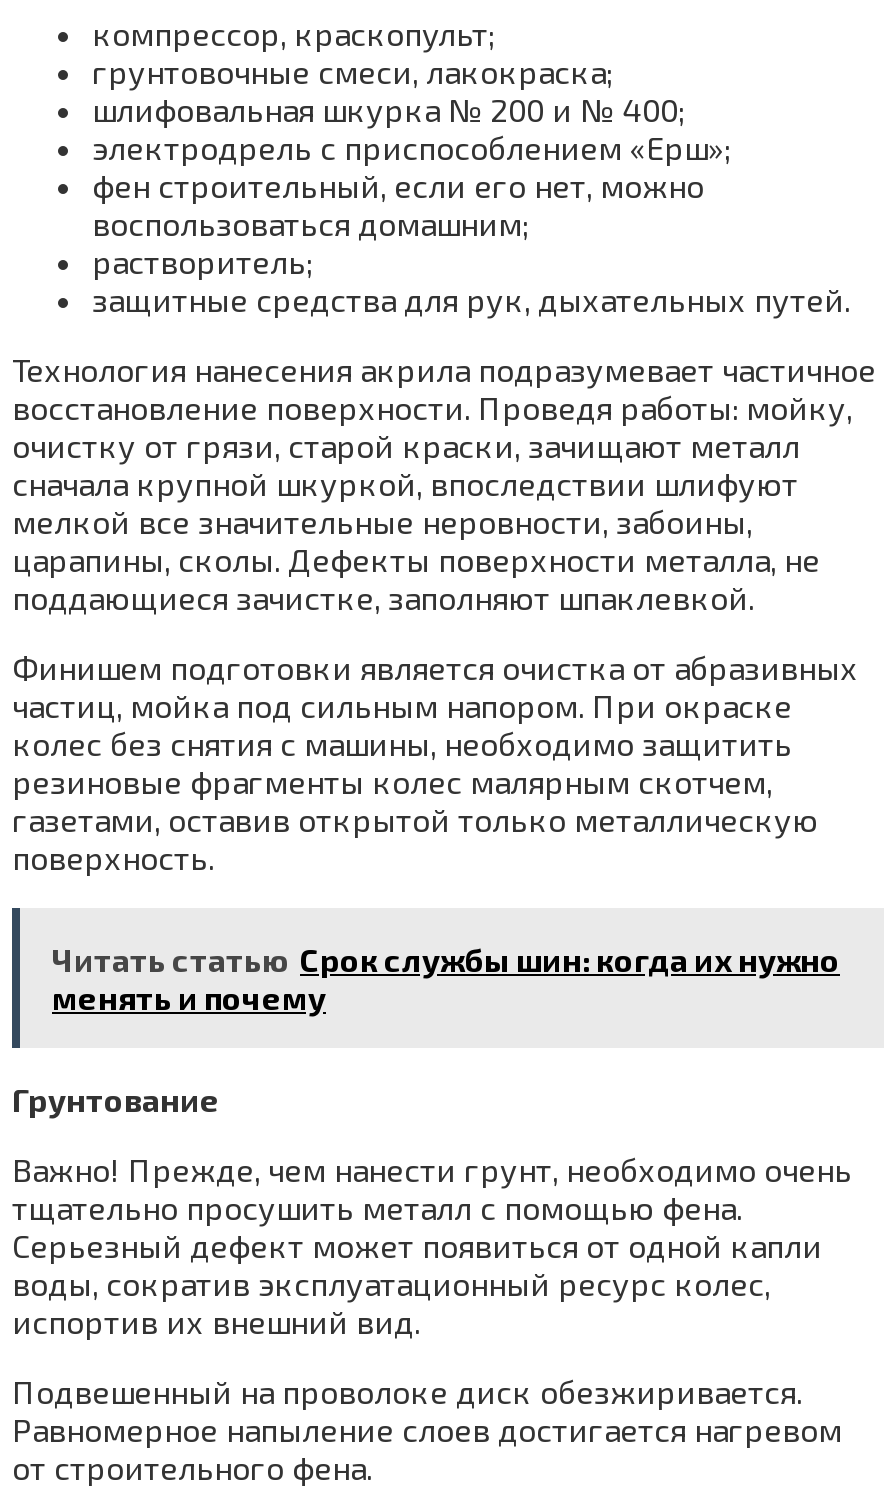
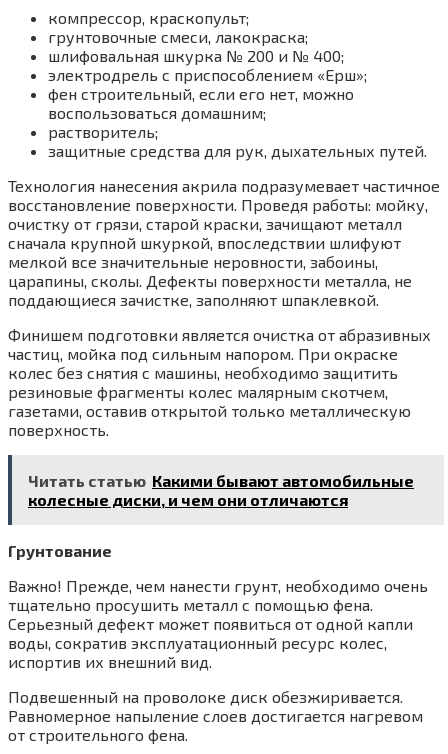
- Читать статью Срок службы шин: когда их нужно
- менять и почему
+ Читать статью Какими бывают автомобильные
+ колесные диски, и чем они отличаются
